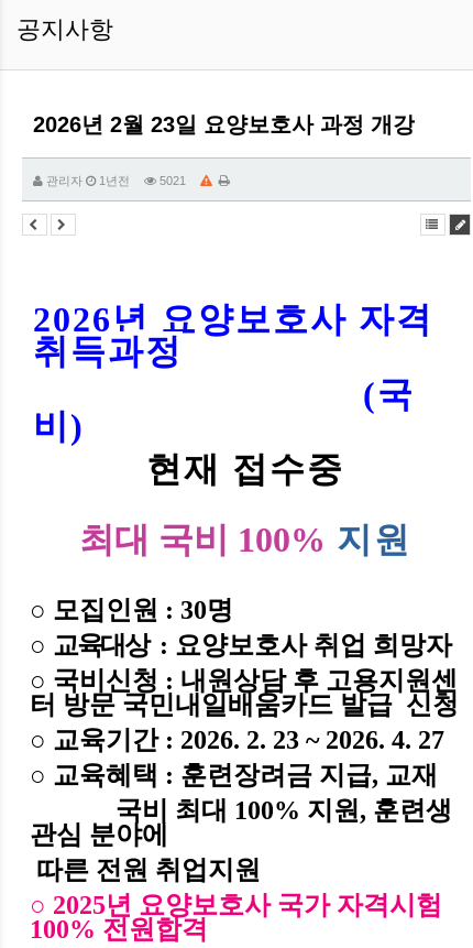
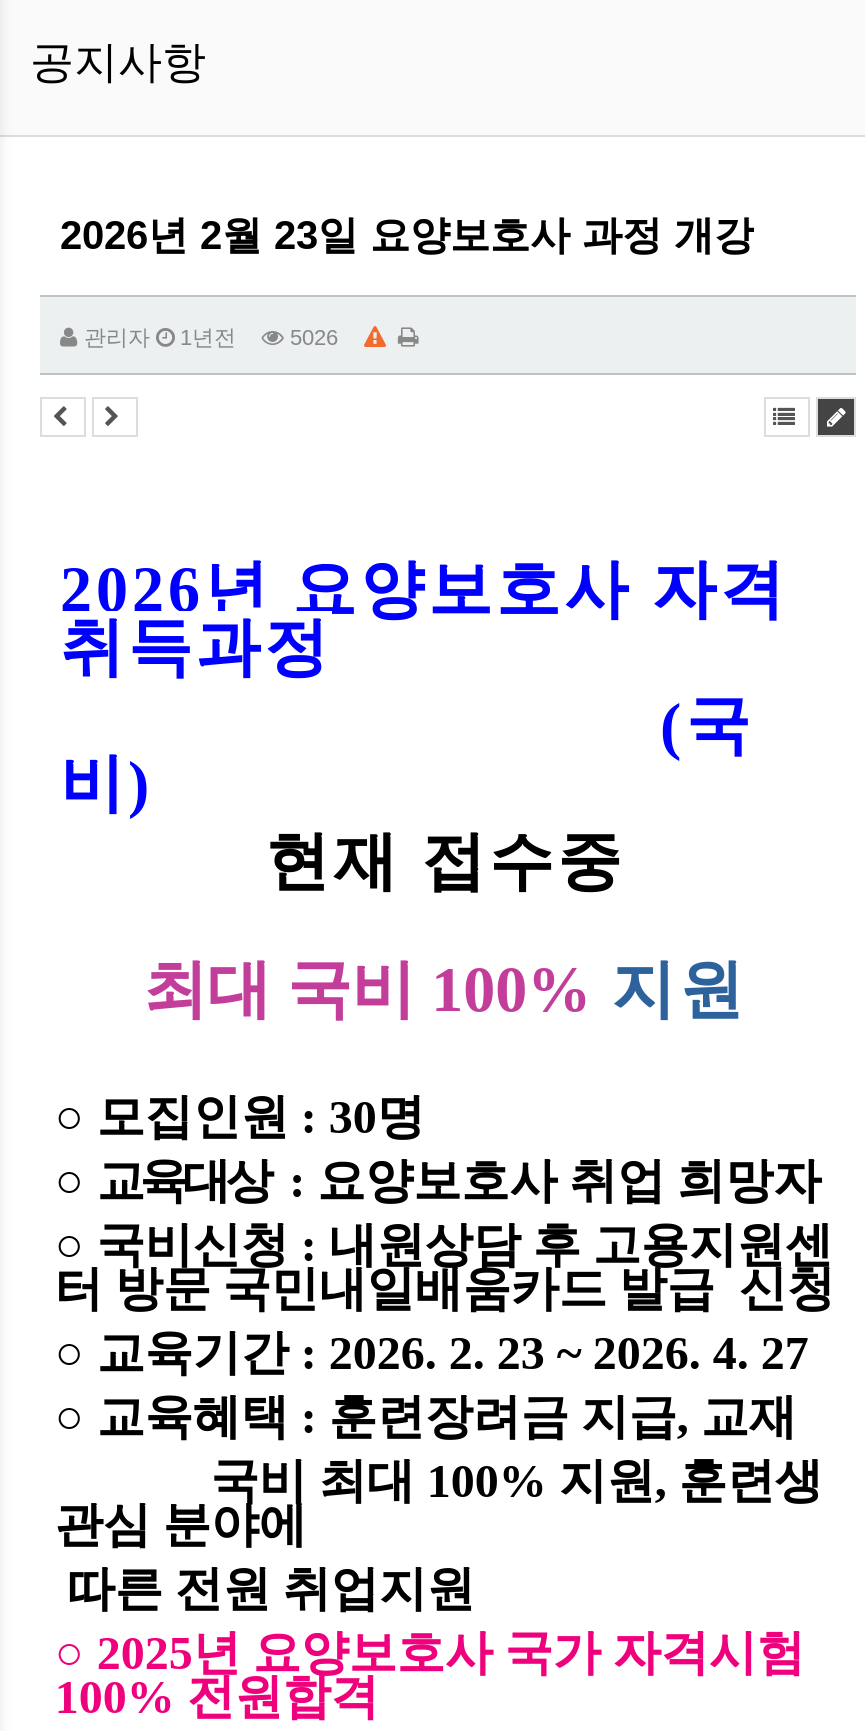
- 5021
+ 5026
